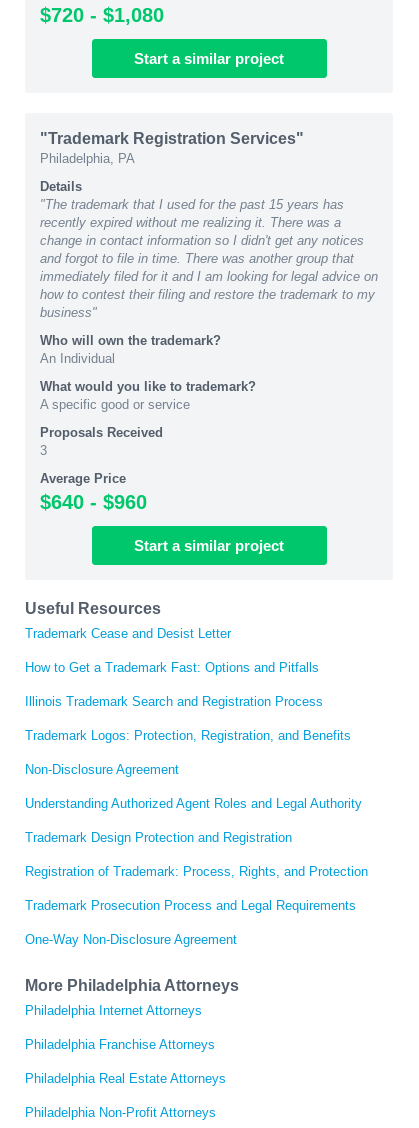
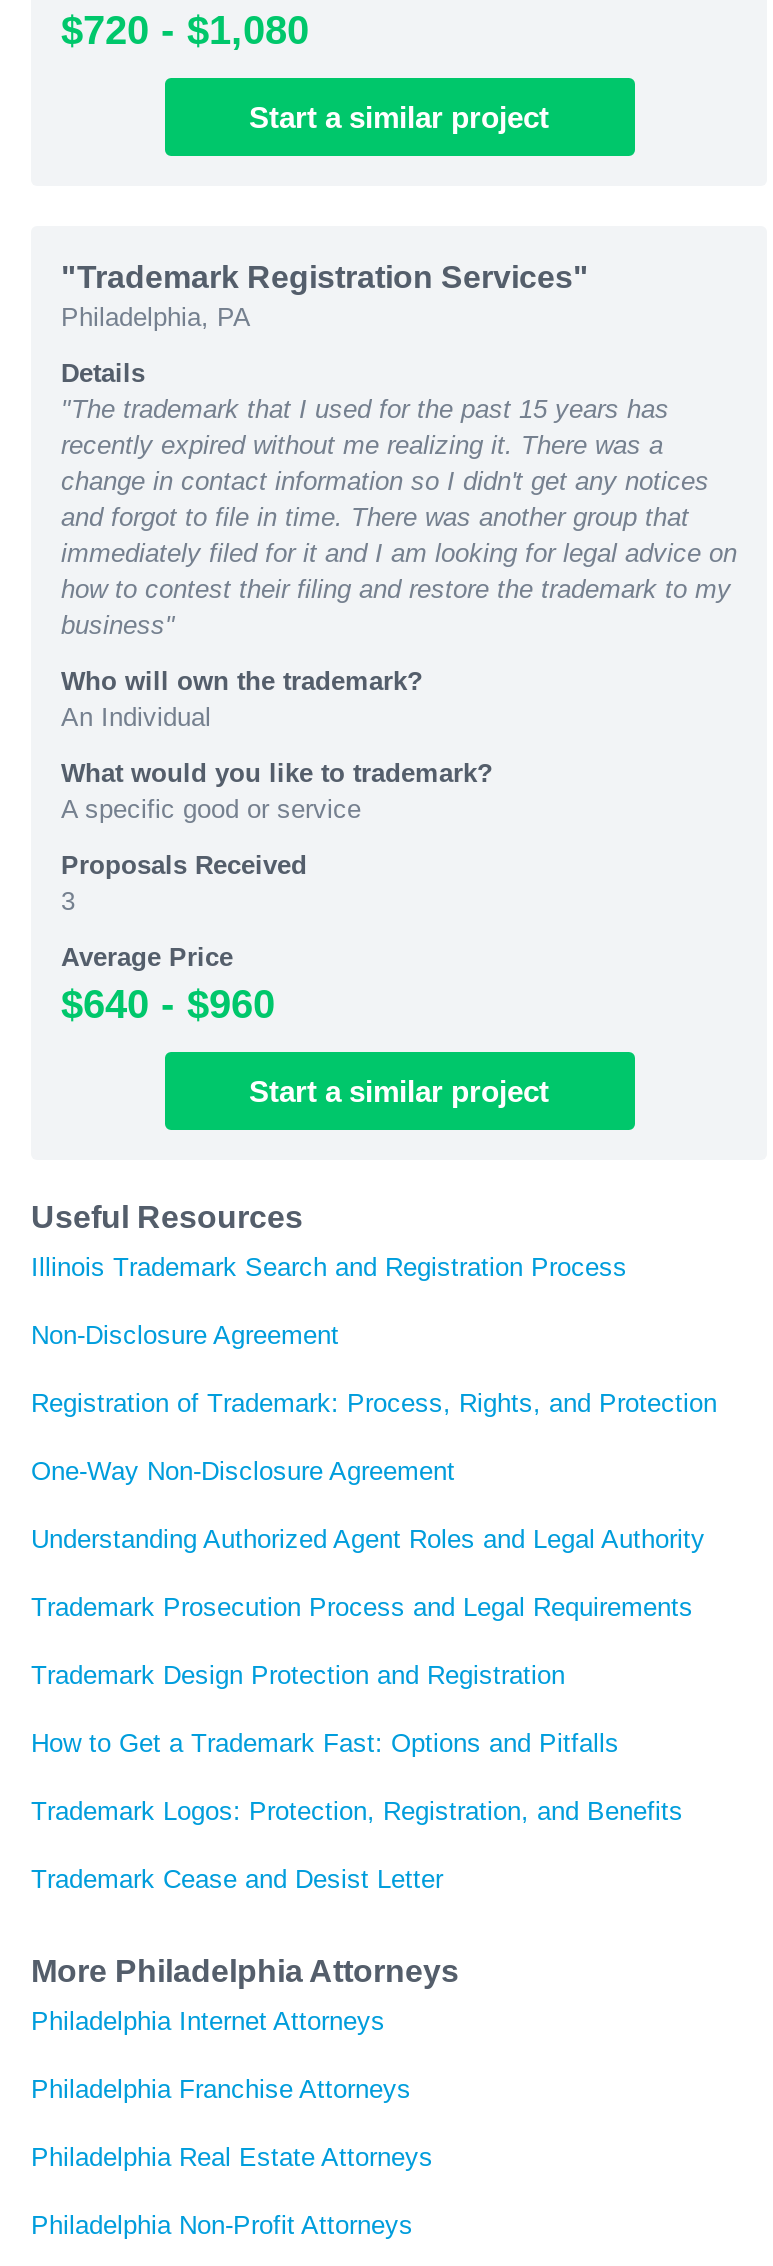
moved down: Trademark Cease and Desist Letter

moved up: How to Get a Trademark Fast: Options and Pitfalls | Illinois Trademark Search and Registration Process | Trademark Logos: Protection, Registration, and Benefits | ... | Trademark Prosecution Process and Legal Requirements | One-Way Non-Disclosure Agreement
